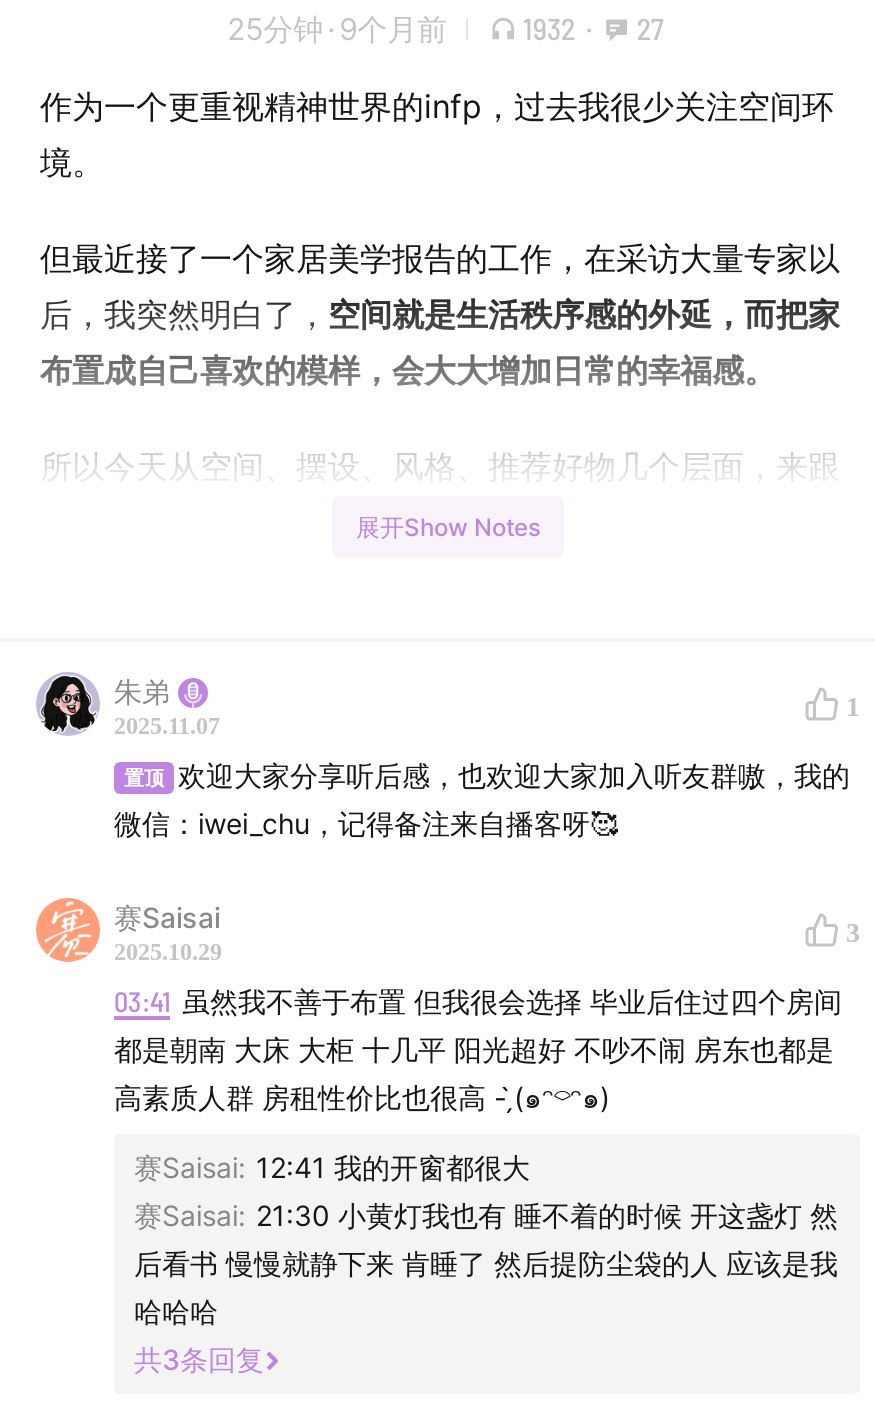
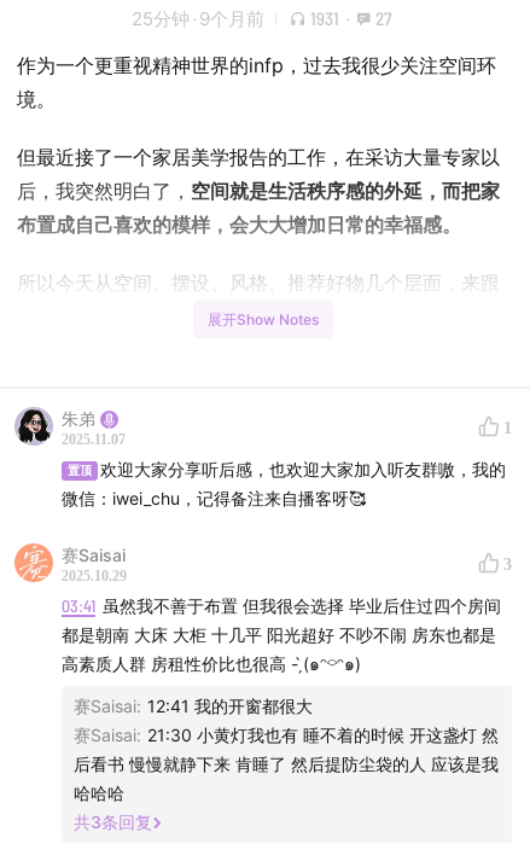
- 25分钟 · 9个月前 1932 · 27
+ 25分钟 · 9个月前 1931 · 27
